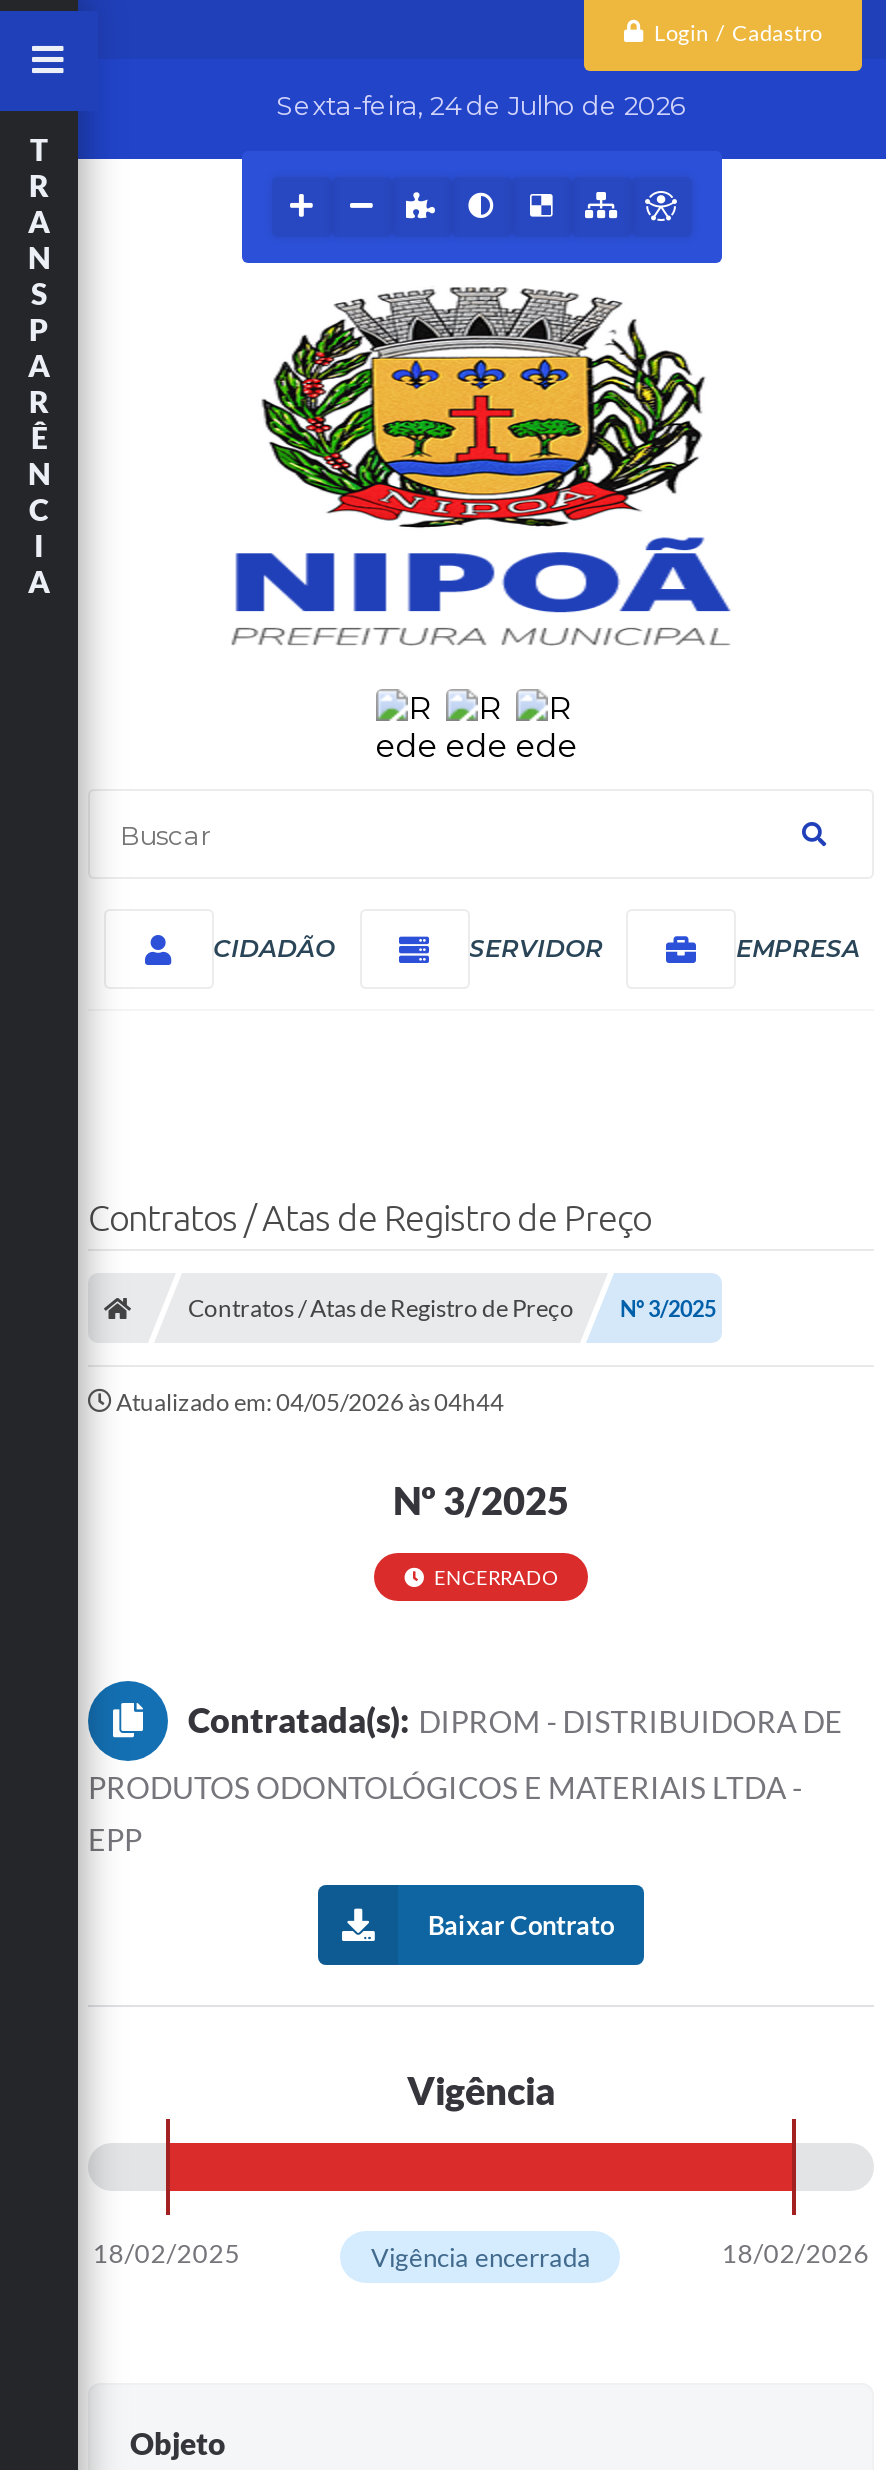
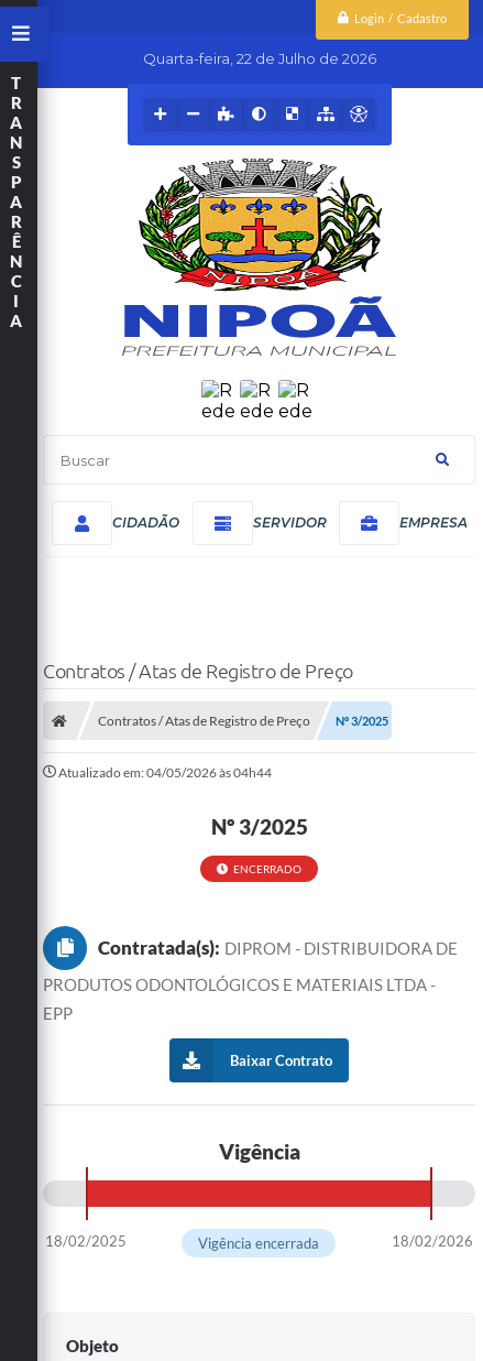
- Sexta-feira 24 de Julho de 2026
+ Quarta-feira 22 de Julho de 2026
